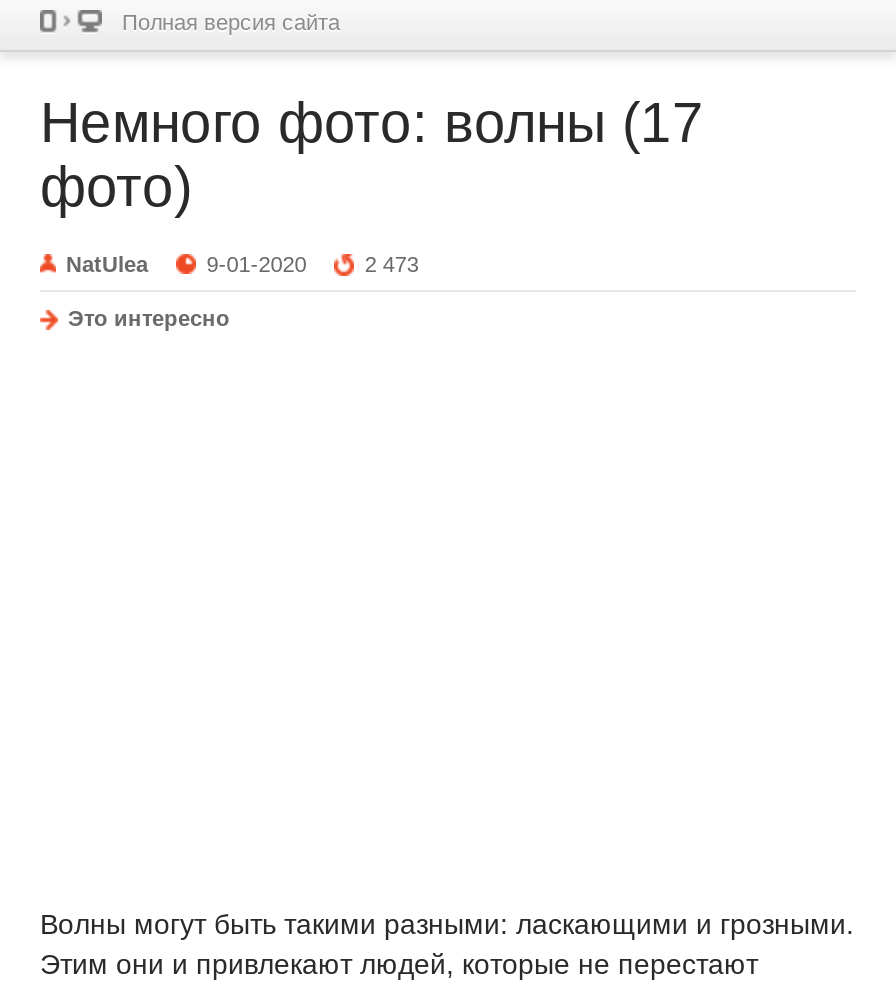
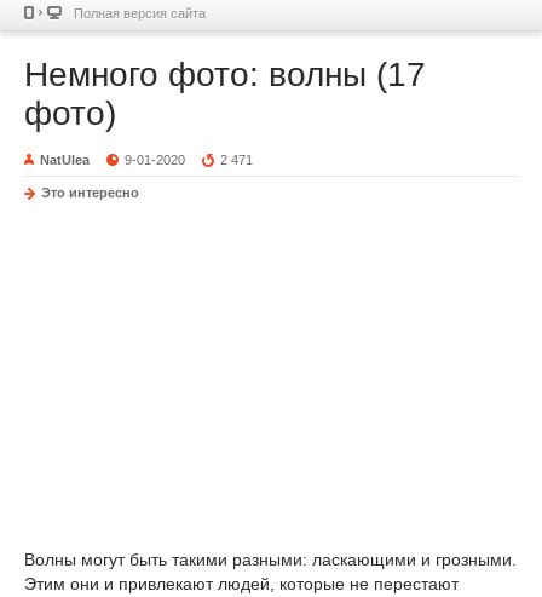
- 2 473
+ 2 471
